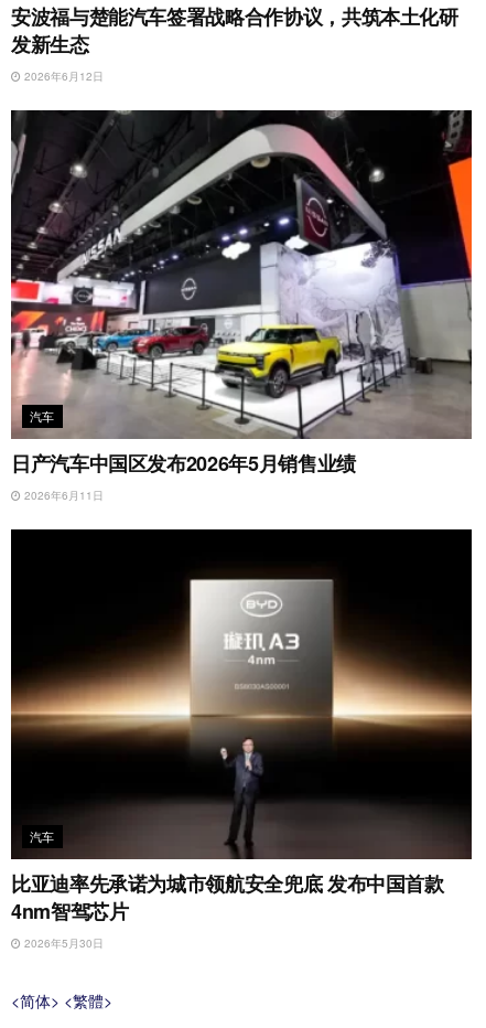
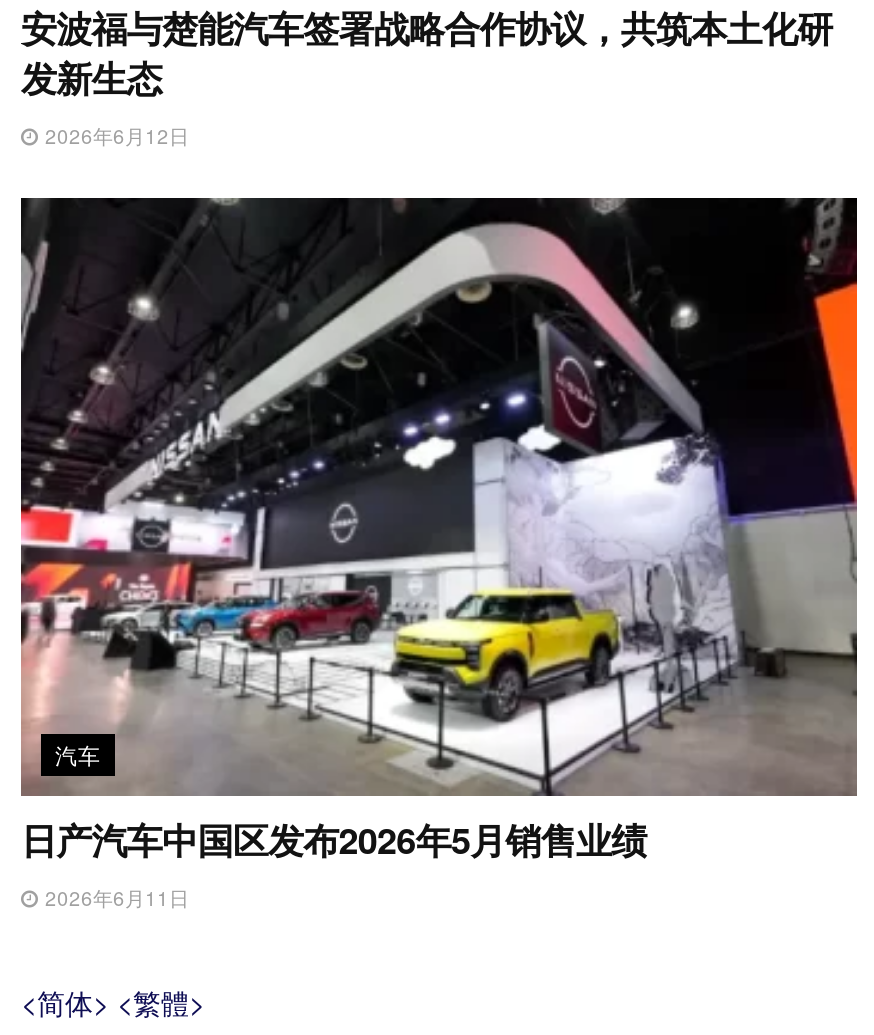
- [image]
- 汽车
- 比亚迪率先承诺为城市领航安全兜底 发布中国首款
- 4nm智驾芯片
- 2026年5月30日
